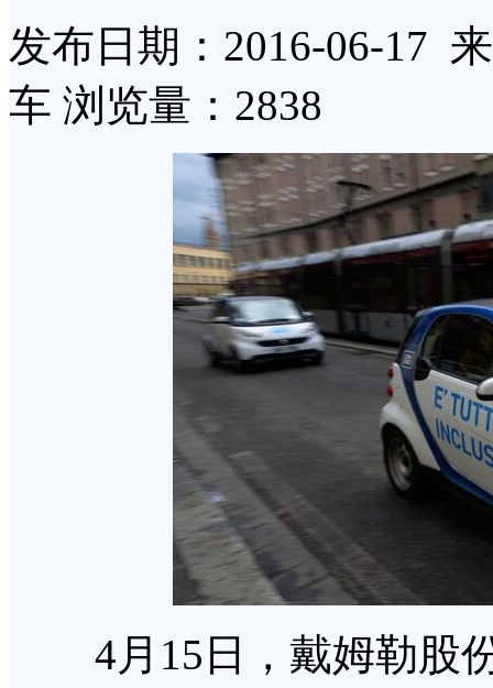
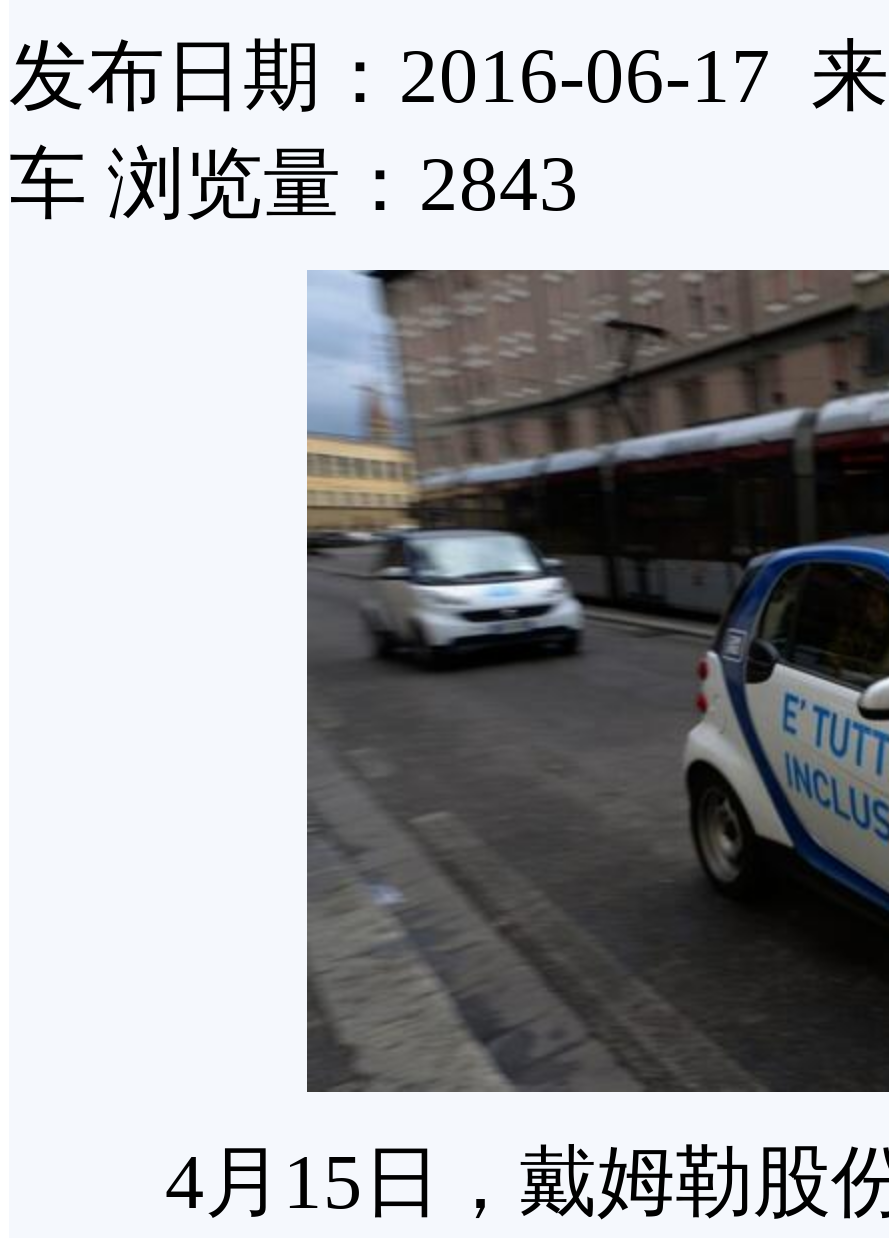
- 车 浏览量：2838
+ 车 浏览量：2843
